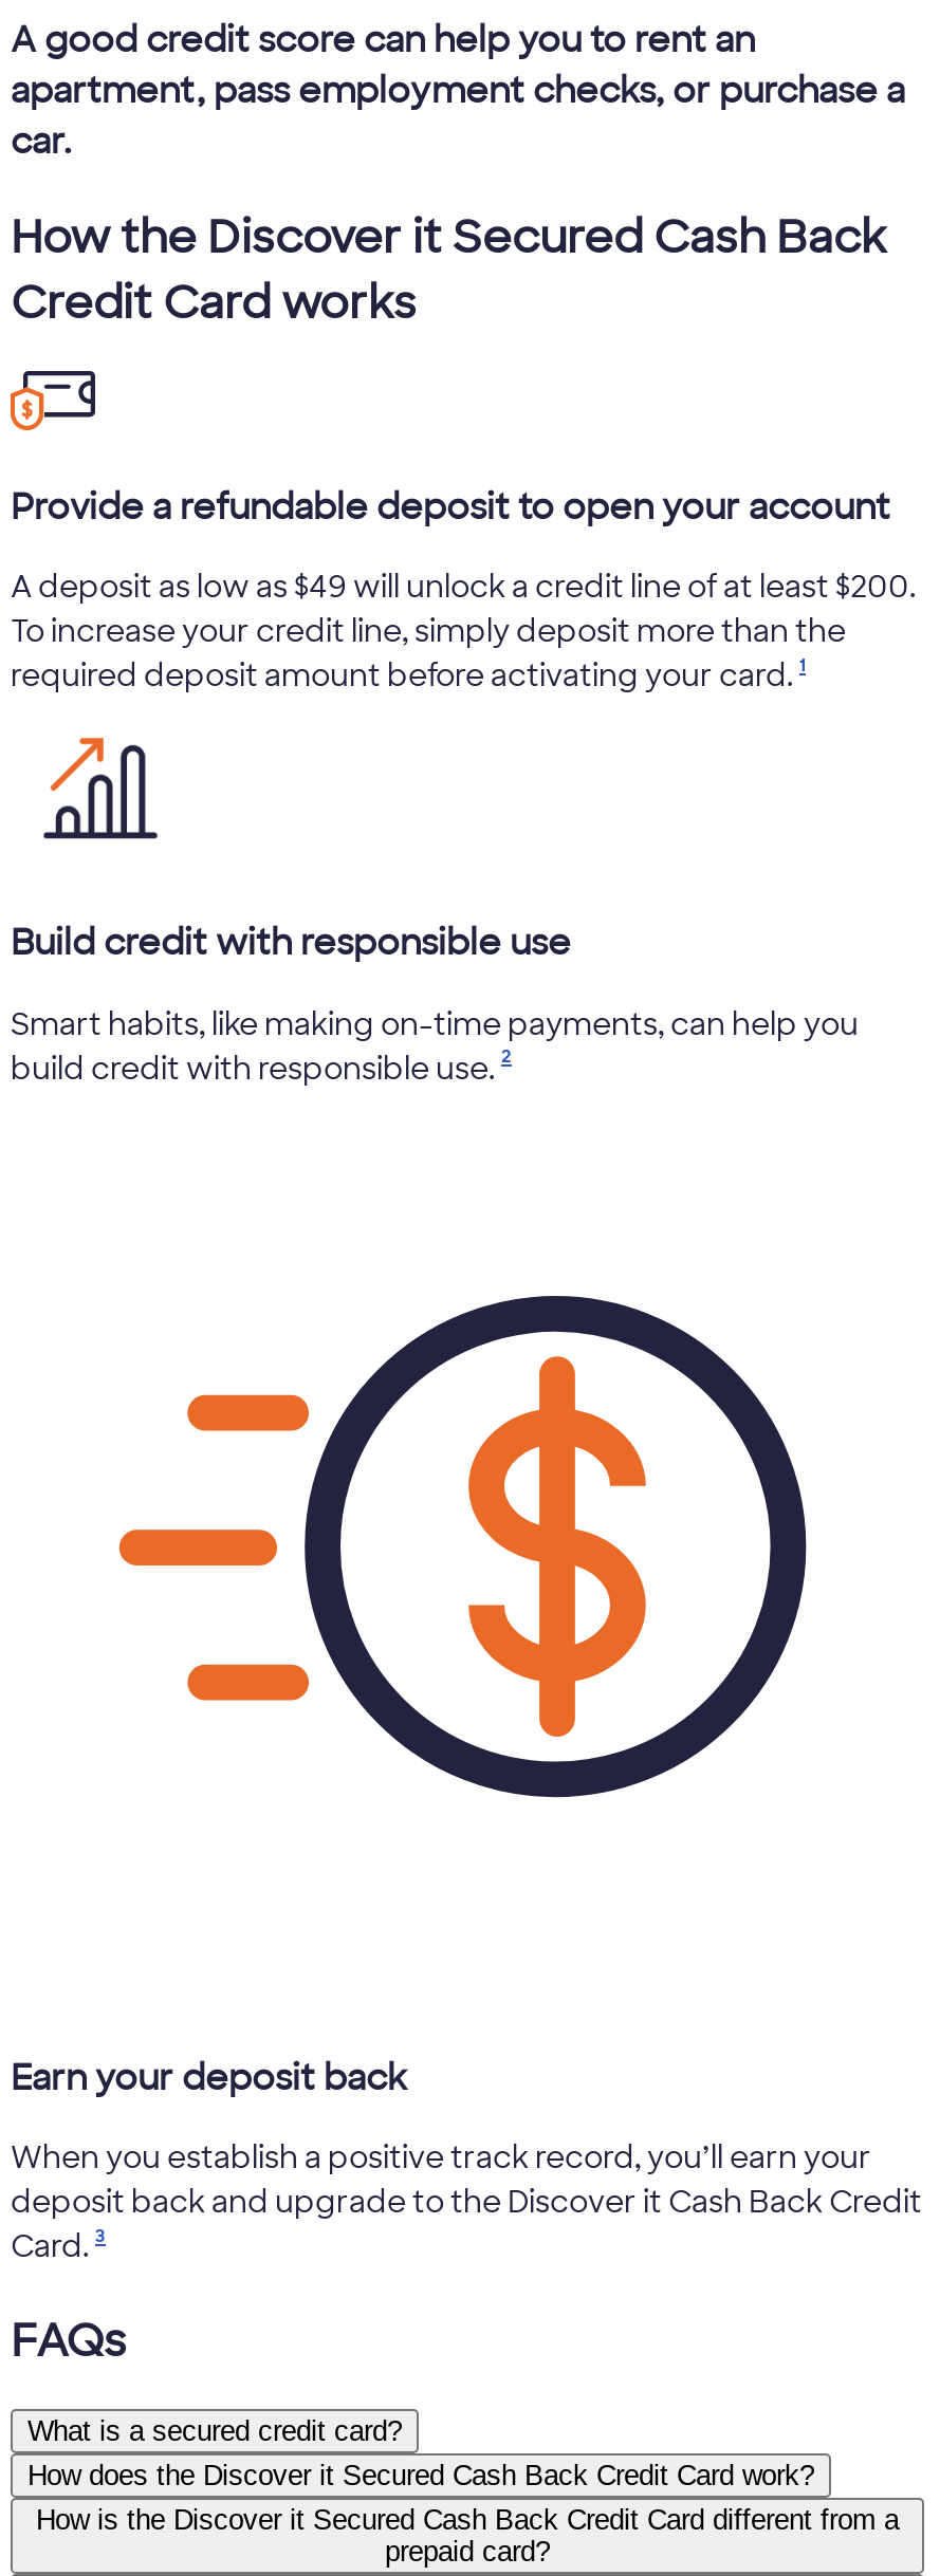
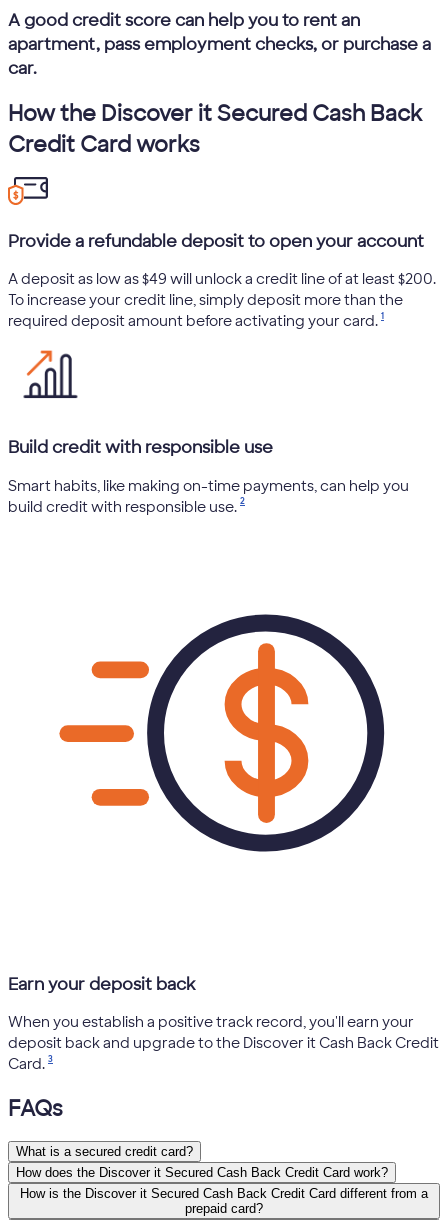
- When you establish a positive track record, you’ll earn your
+ When you establish a positive track record, you'll earn your
